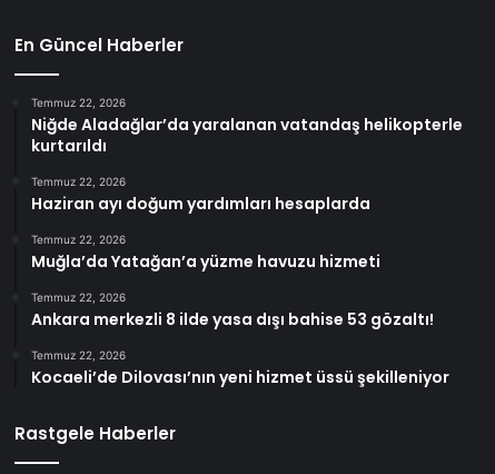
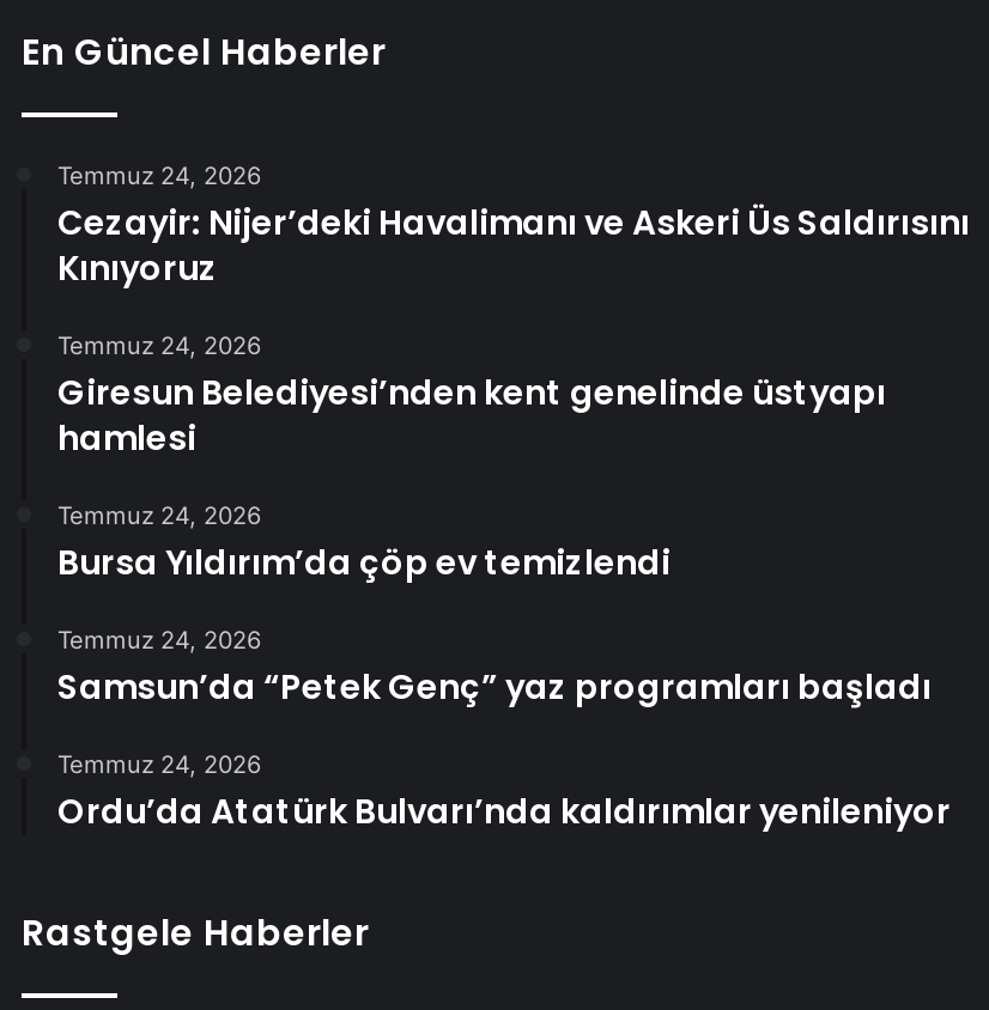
- Temmuz 22, 2026
- Niğde Aladağlar’da yaralanan vatandaş helikopterle
- kurtarıldı
+ Temmuz 24, 2026
+ Cezayir: Nijer’deki Havalimanı ve Askeri Üs Saldırısını
+ Kınıyoruz

- Temmuz 22, 2026
- Haziran ayı doğum yardımları hesaplarda
+ Temmuz 24, 2026
+ Giresun Belediyesi’nden kent genelinde üstyapı
+ hamlesi

- Temmuz 22, 2026
- Muğla’da Yatağan’a yüzme havuzu hizmeti
+ Temmuz 24, 2026
+ Bursa Yıldırım’da çöp ev temizlendi

- Temmuz 22, 2026
- Ankara merkezli 8 ilde yasa dışı bahise 53 gözaltı!
+ Temmuz 24, 2026
+ Samsun’da “Petek Genç” yaz programları başladı

- Temmuz 22, 2026
- Kocaeli’de Dilovası’nın yeni hizmet üssü şekilleniyor
+ Temmuz 24, 2026
+ Ordu’da Atatürk Bulvarı’nda kaldırımlar yenileniyor
